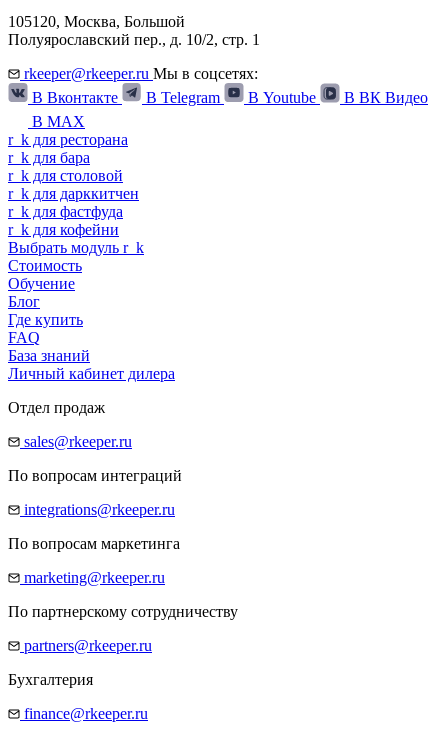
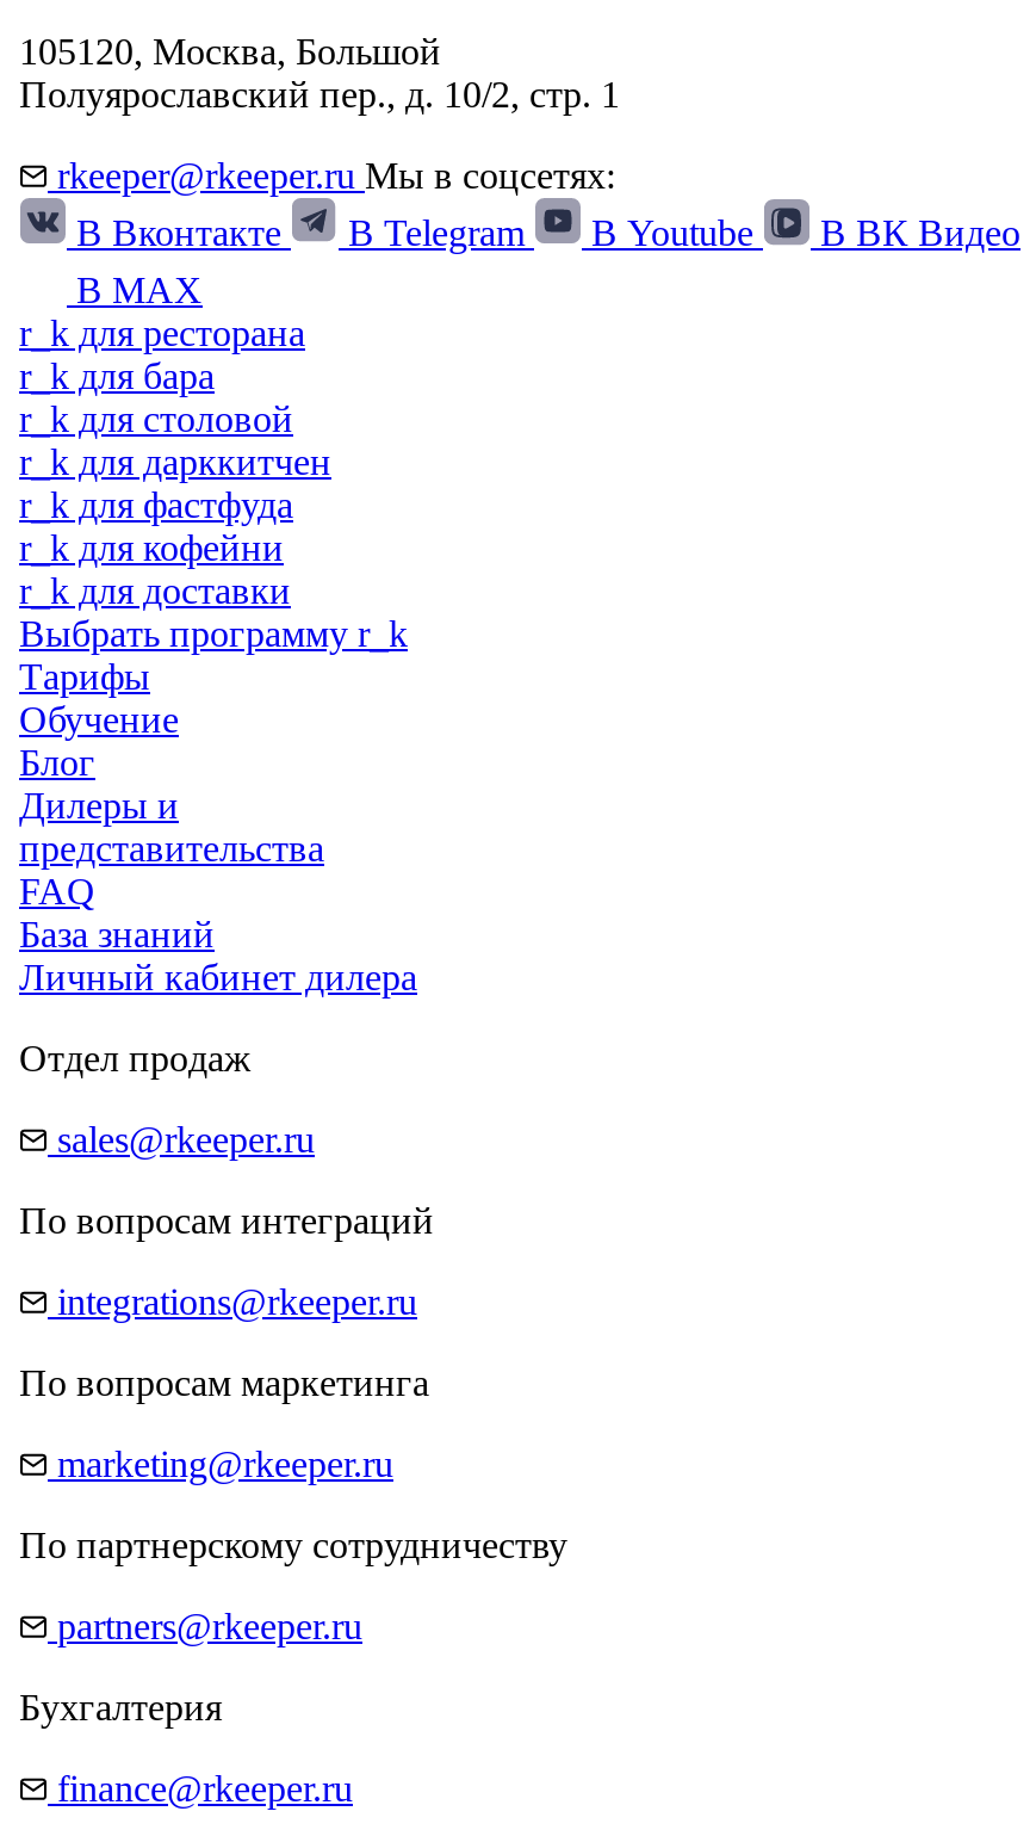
- Выбрать модуль r _ k
- Стоимость
+ r _ k для доставки
+ Выбрать программу r _ k
+ Тарифы

- Где купить
+ Дилеры и
+ представительства
